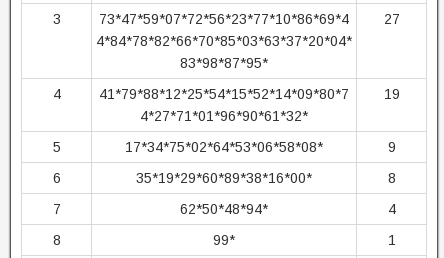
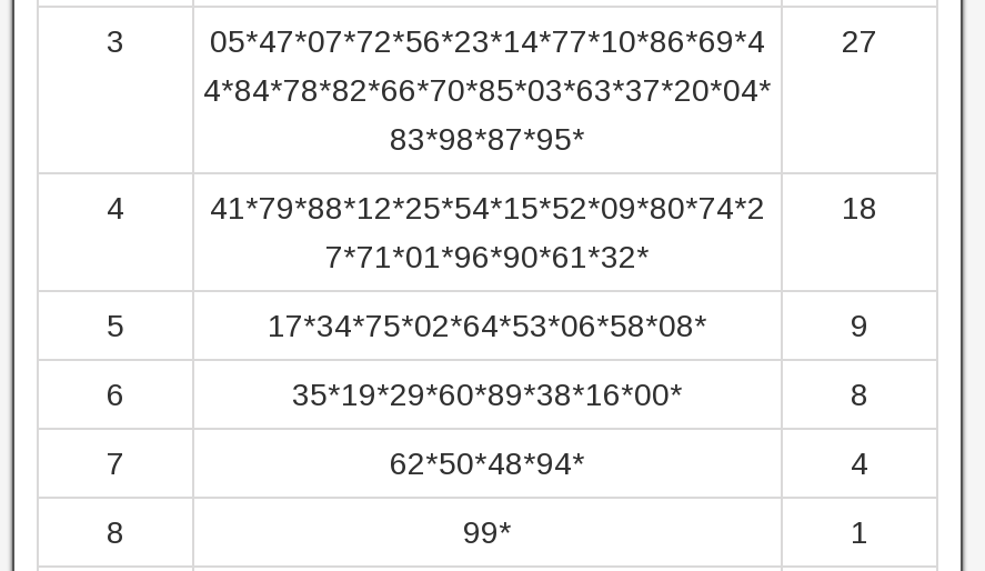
- 73*47*59*07*72*56*23*77*10*86*69*4
+ 05*47*07*72*56*23*14*77*10*86*69*4

- 41*79*88*12*25*54*15*52*14*09*80*7
+ 41*79*88*12*25*54*15*52*09*80*74*2

- 19
+ 18

- 4*27*71*01*96*90*61*32*
+ 7*71*01*96*90*61*32*
